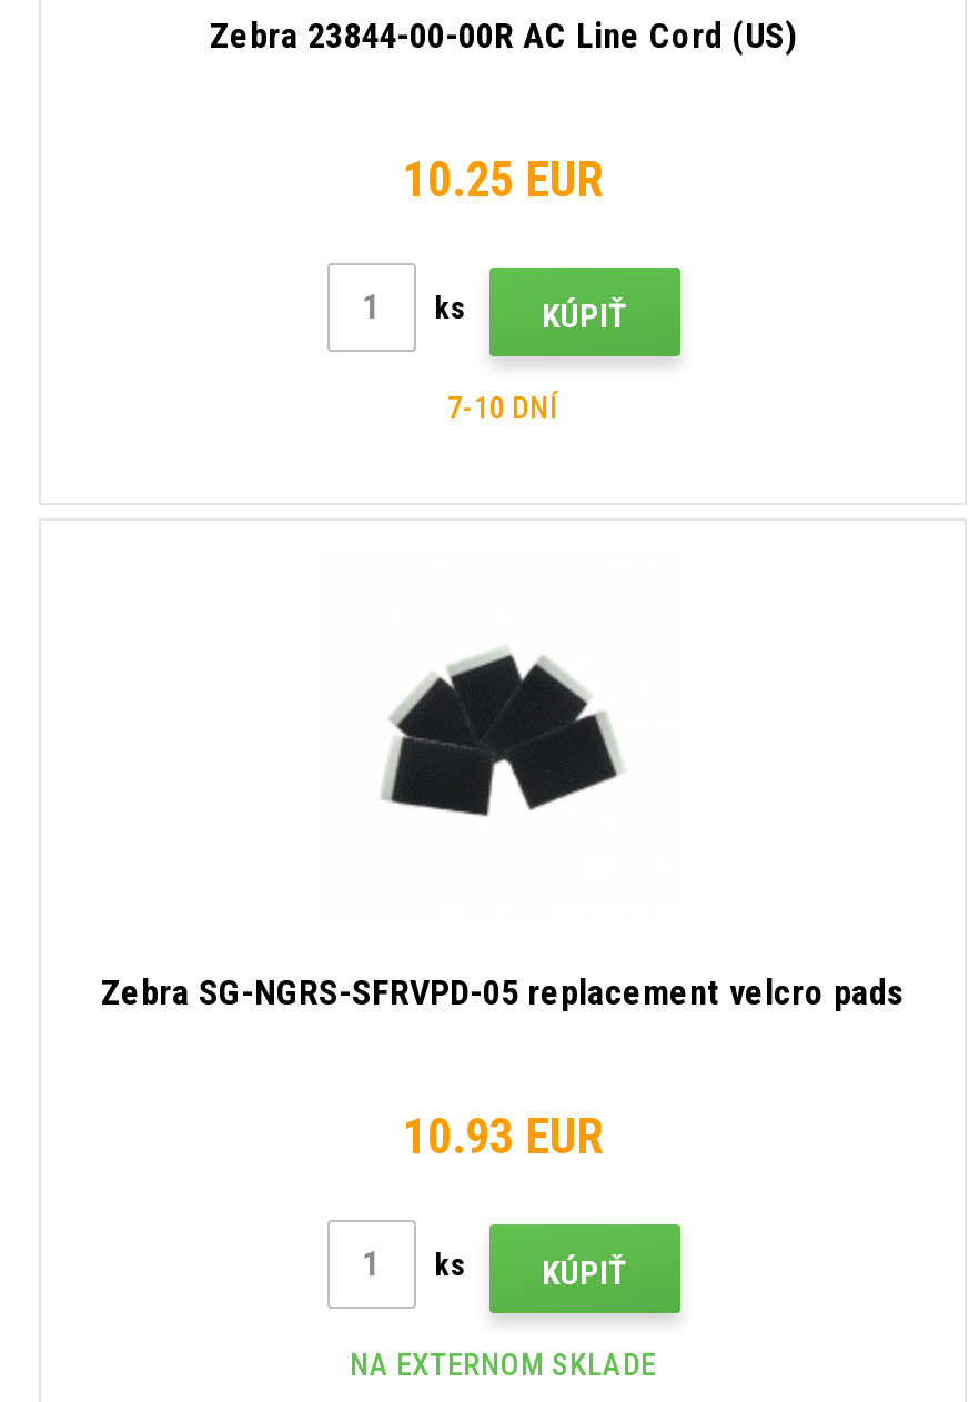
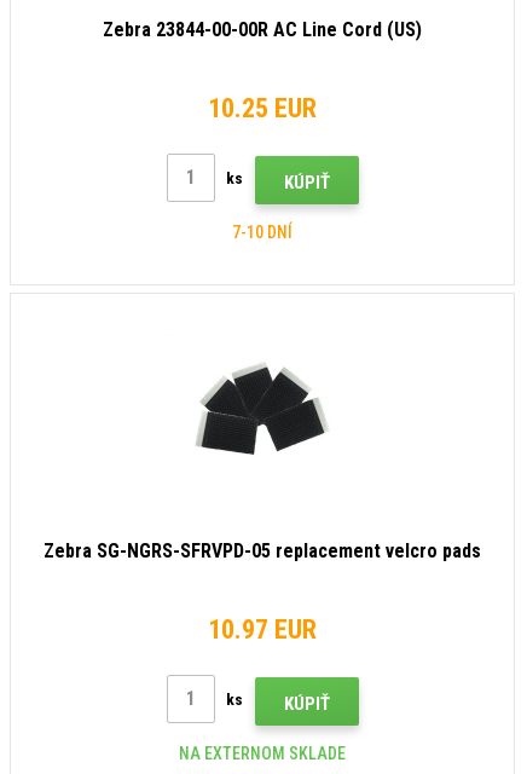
- 10.93 EUR
+ 10.97 EUR
